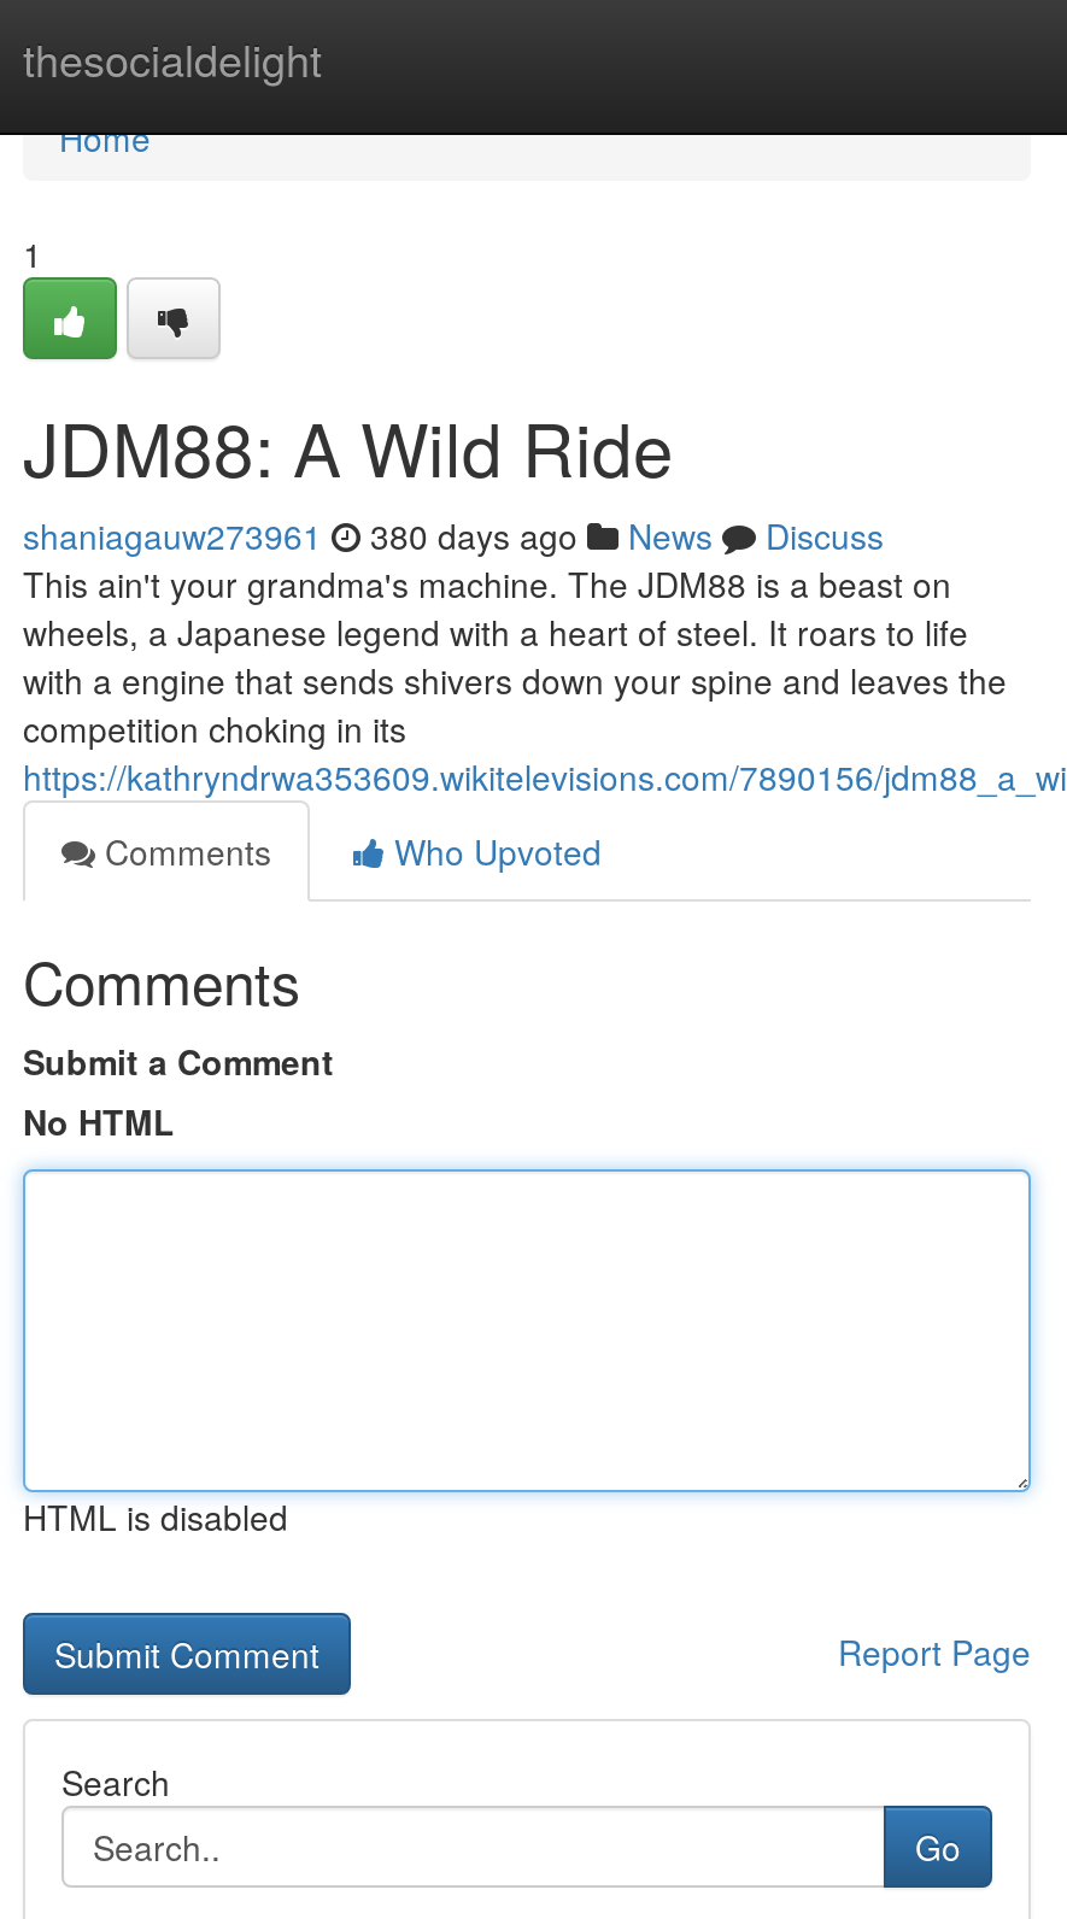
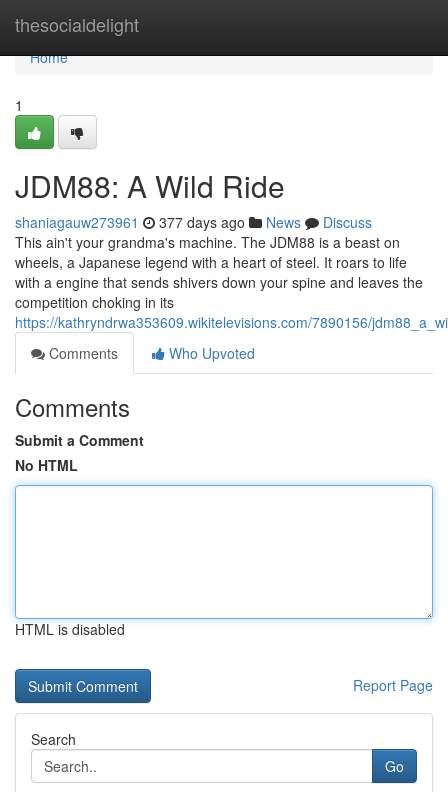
- shaniagauw273961 380 days ago News Discuss
+ shaniagauw273961 377 days ago News Discuss
